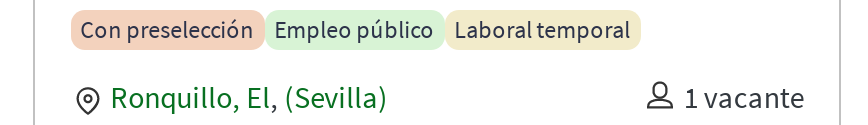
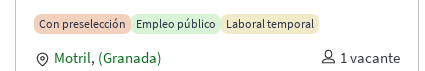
- Ronquillo, El, (Sevilla)
+ Motril, (Granada)
